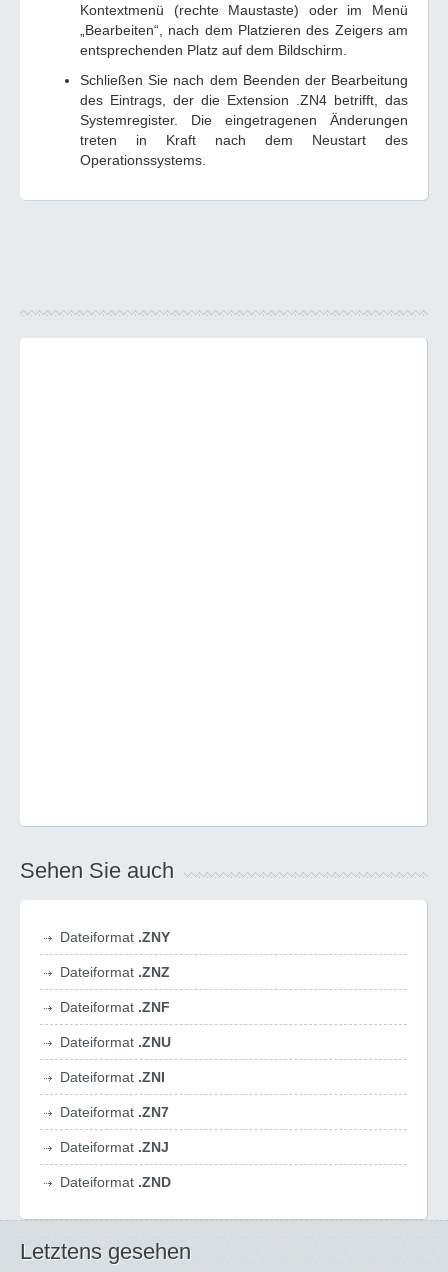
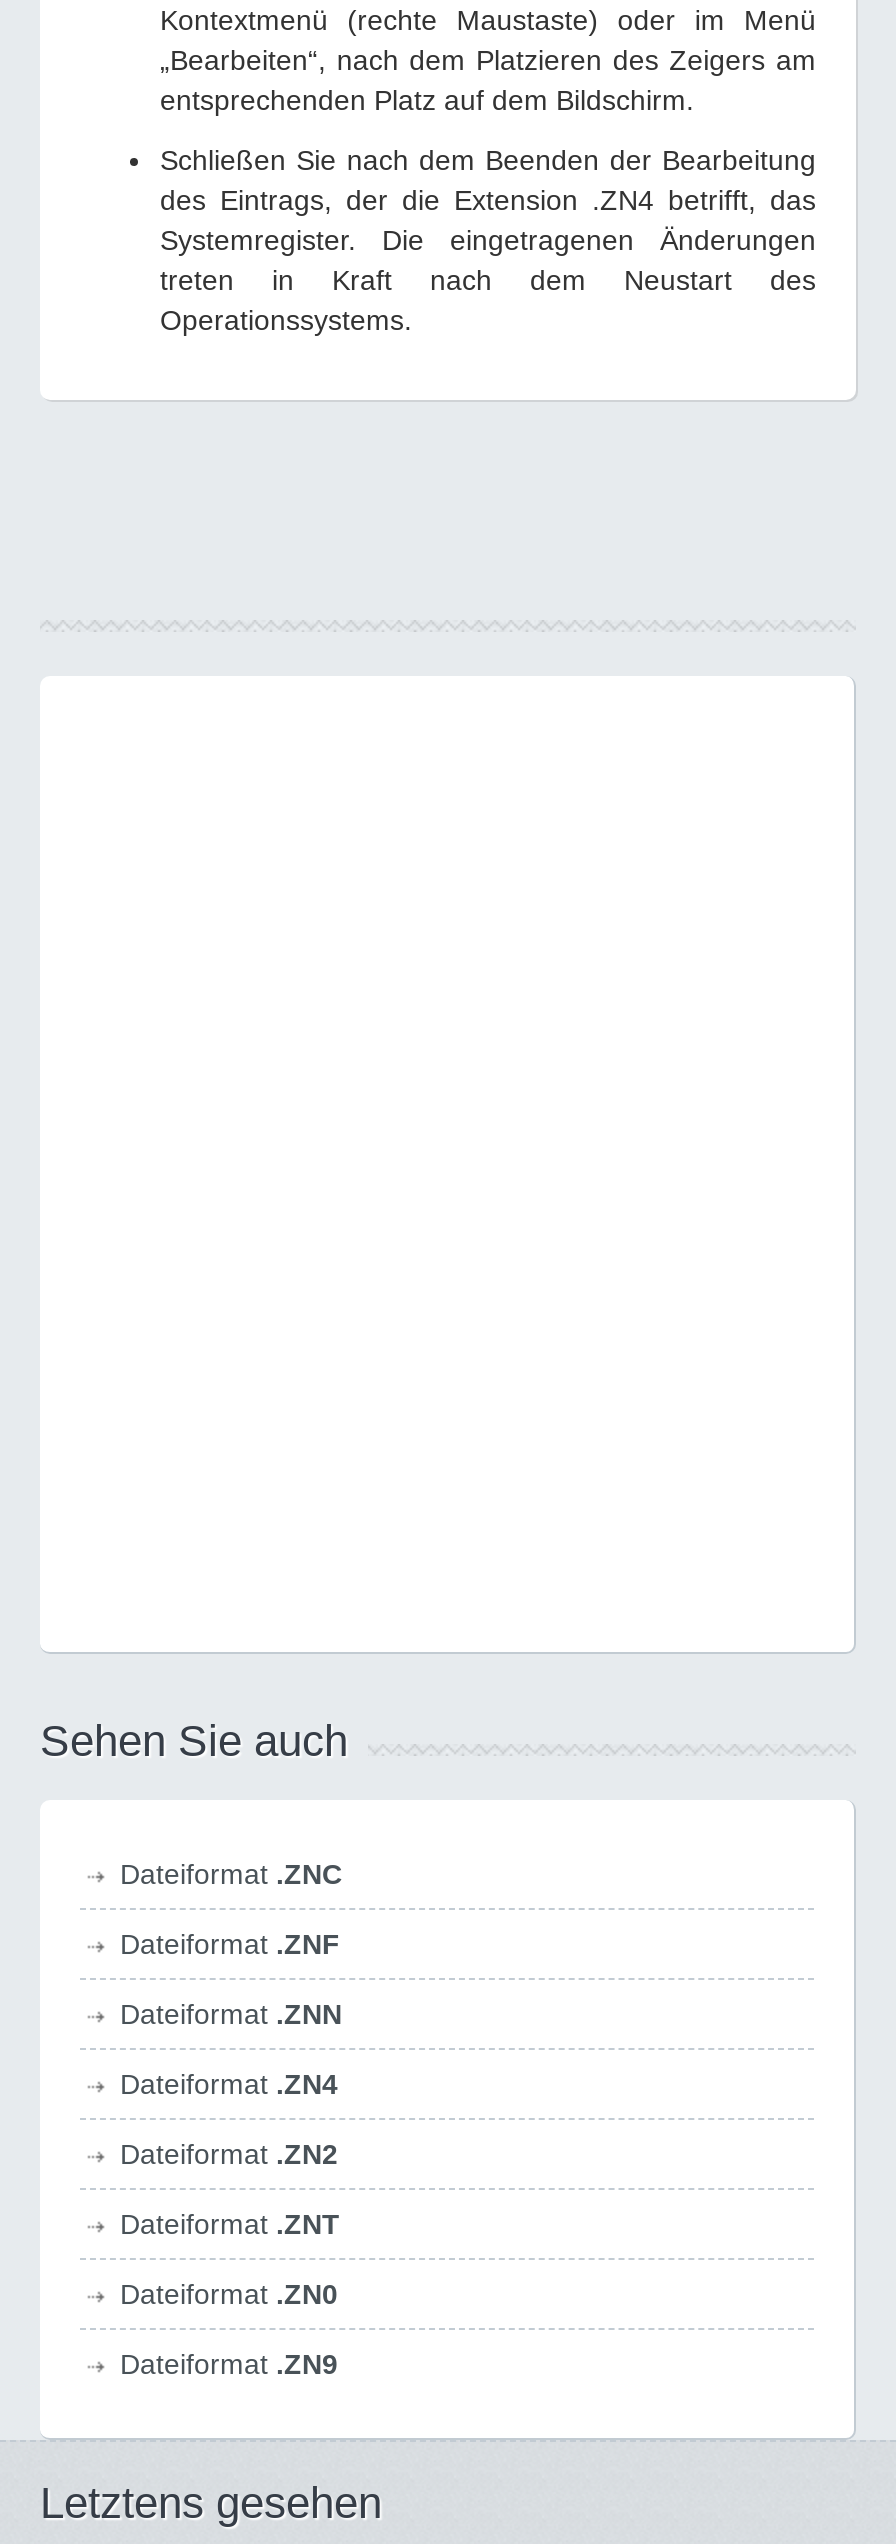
- Dateiformat.ZNY
- Dateiformat.ZNZ
+ Dateiformat.ZNC

moved up: Dateiformat.ZNF

- Dateiformat.ZNU
- Dateiformat.ZNI
- Dateiformat.ZN7
- Dateiformat.ZNJ
- Dateiformat.ZND
+ Dateiformat.ZNN
+ Dateiformat.ZN4
+ Dateiformat.ZN2
+ Dateiformat.ZNT
+ Dateiformat.ZN0
+ Dateiformat.ZN9
